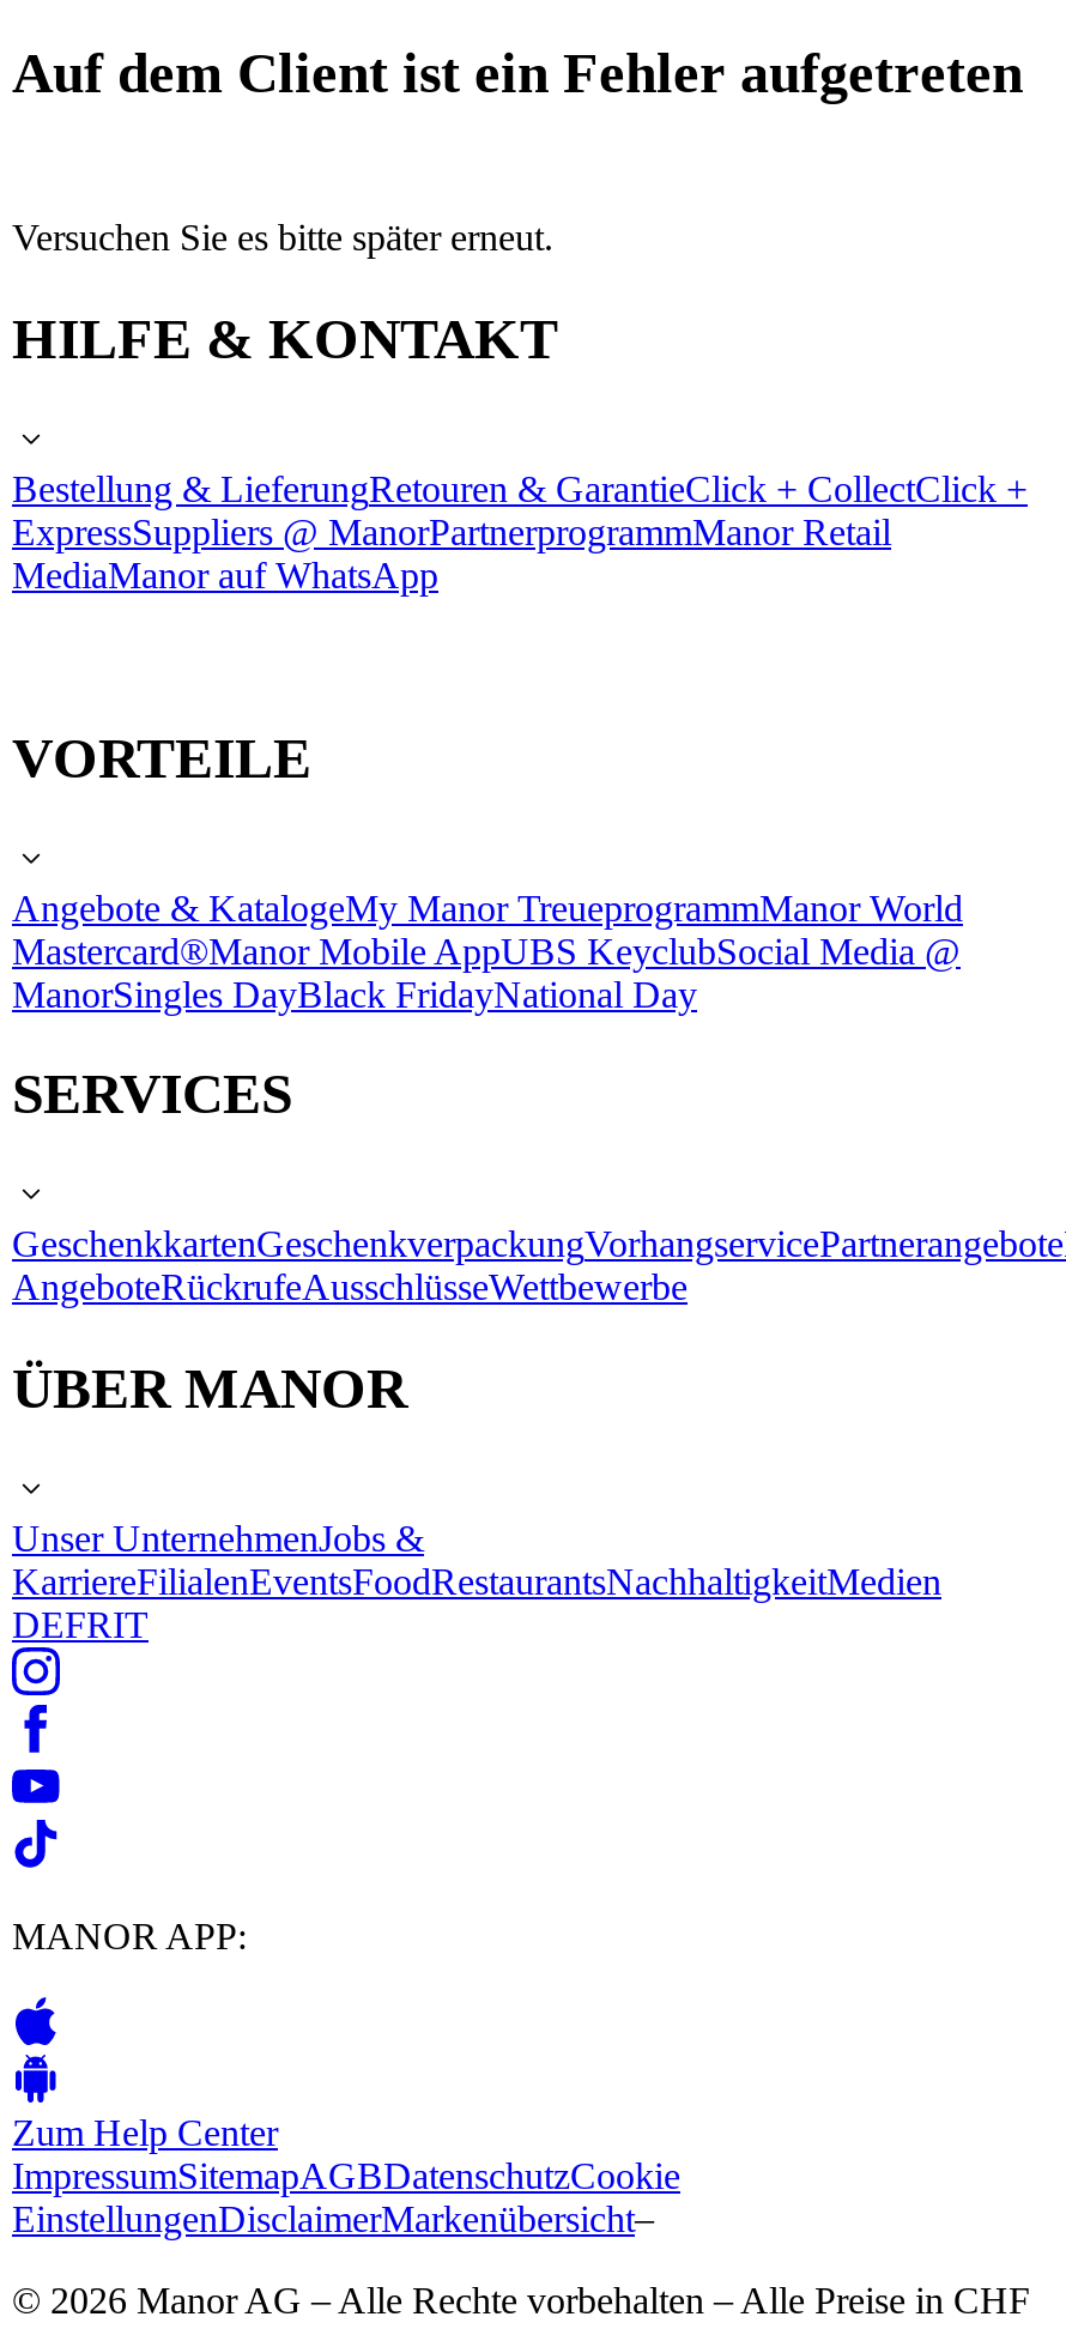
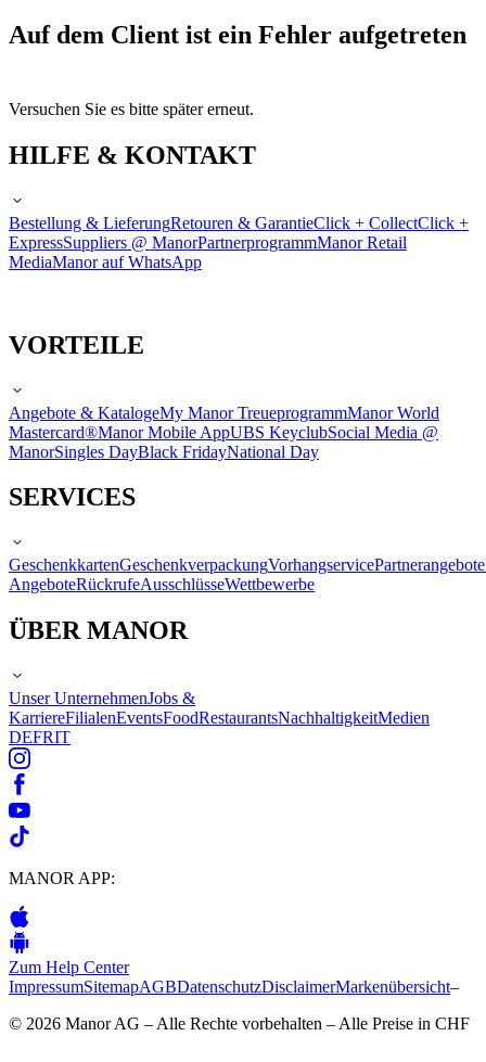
- ImpressumSitemapAGBDatenschutzCookie
- EinstellungenDisclaimerMarkenübersicht–
+ ImpressumSitemapAGBDatenschutzDisclaimerMarkenübersicht–
